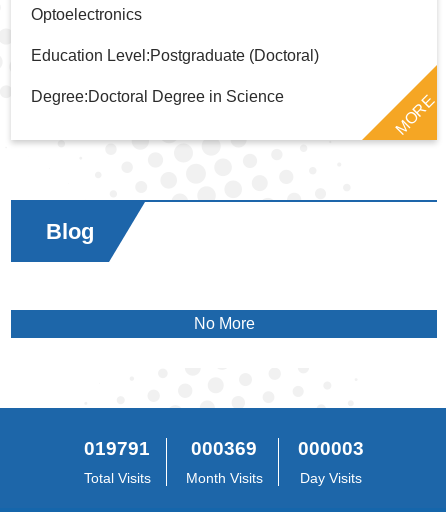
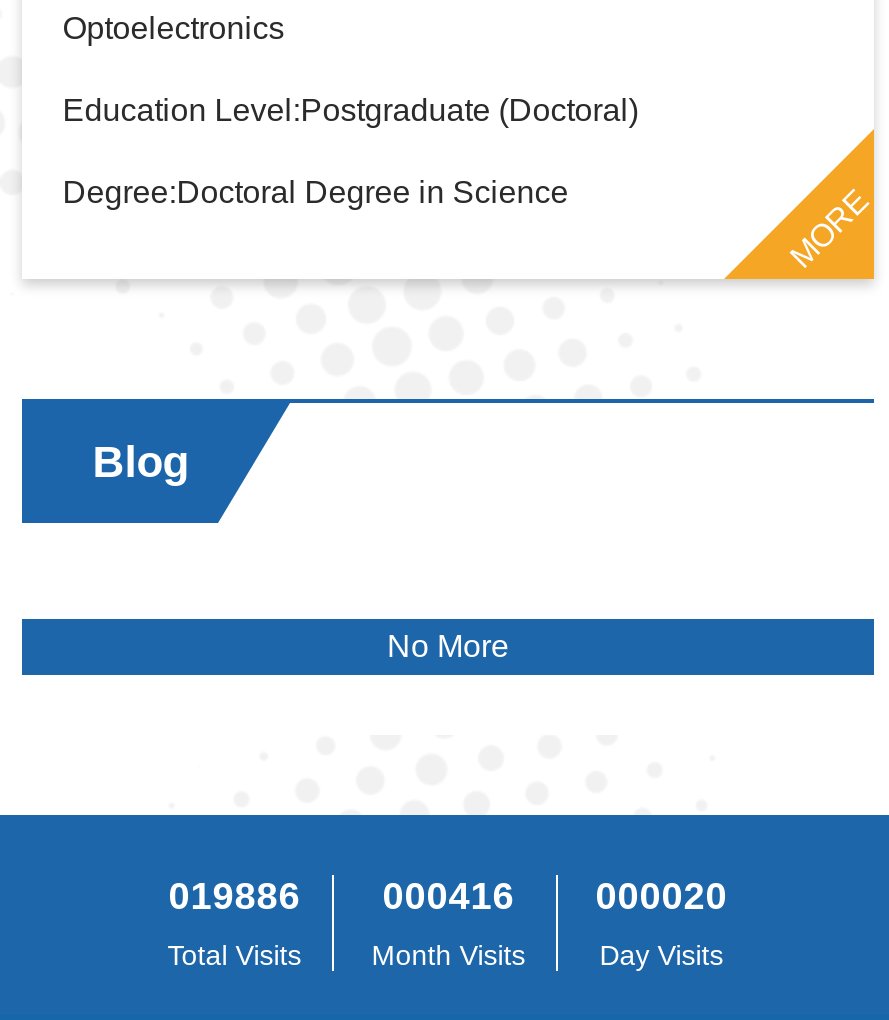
- 019791
+ 019886

- 000369
+ 000416

- 000003
+ 000020
